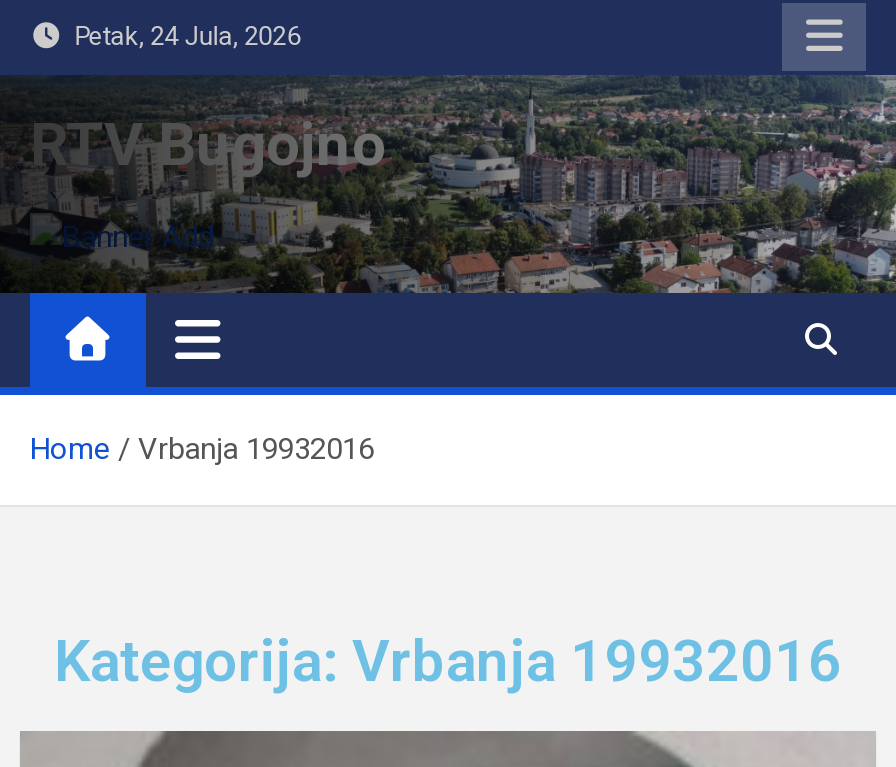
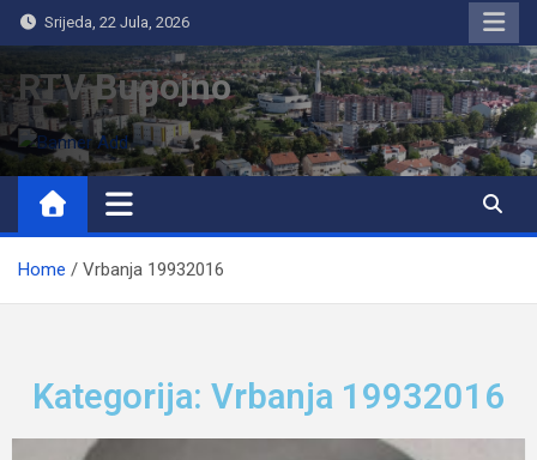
- Petak, 24 Jula, 2026
+ Srijeda, 22 Jula, 2026
